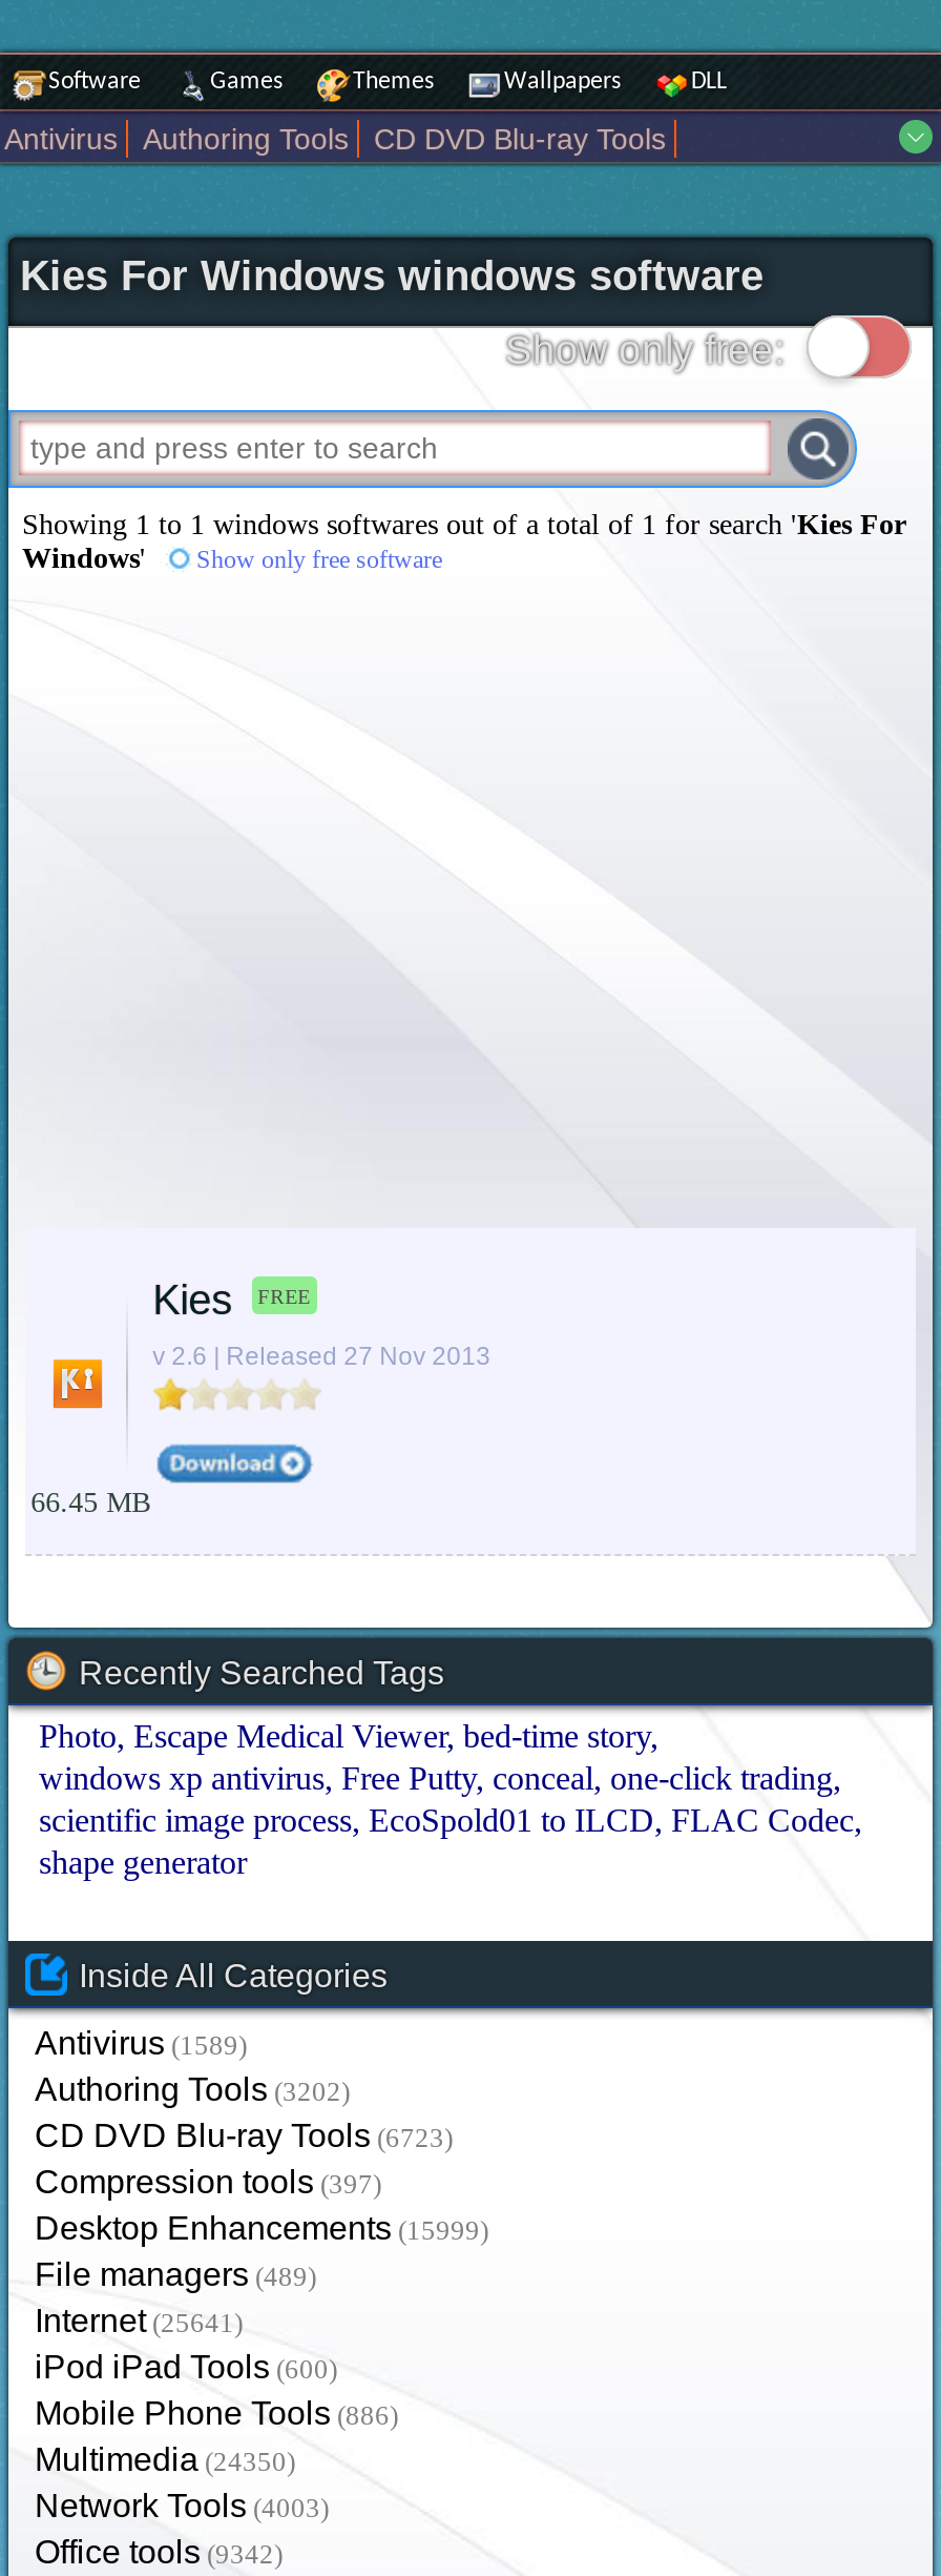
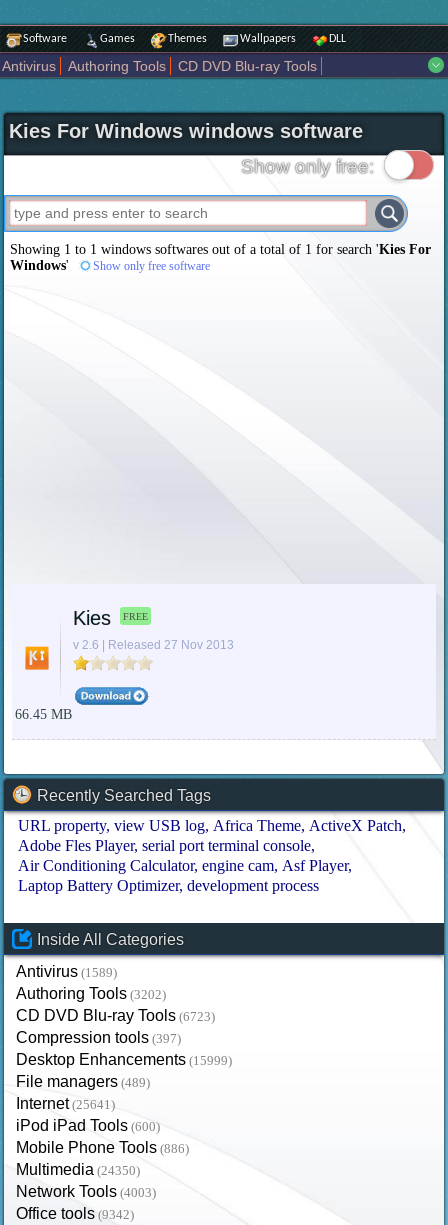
- Photo Escape Medical Viewer bed-time story
- windows xp antivirus Free Putty conceal one-click trading
- scientific image process EcoSpold01 to ILCD FLAC Codec
- shape generator
+ URL property view USB log Africa Theme ActiveX Patch
+ Adobe Fles Player serial port terminal console
+ Air Conditioning Calculator engine cam Asf Player
+ Laptop Battery Optimizer development process
